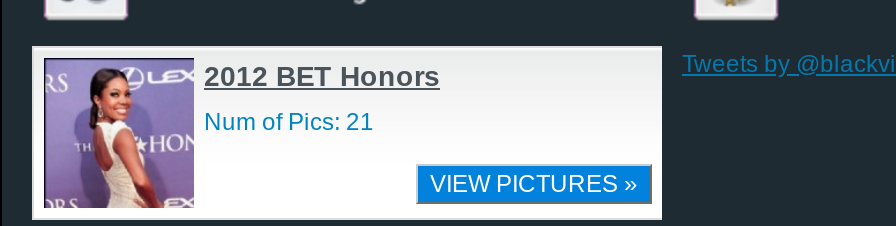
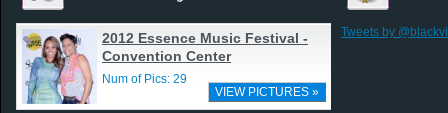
- [image]
- 2012 BET Honors
+ [image]
+ 2012 Essence Music Festival -
+ Convention Center

- Num of Pics: 21
+ Num of Pics: 29
